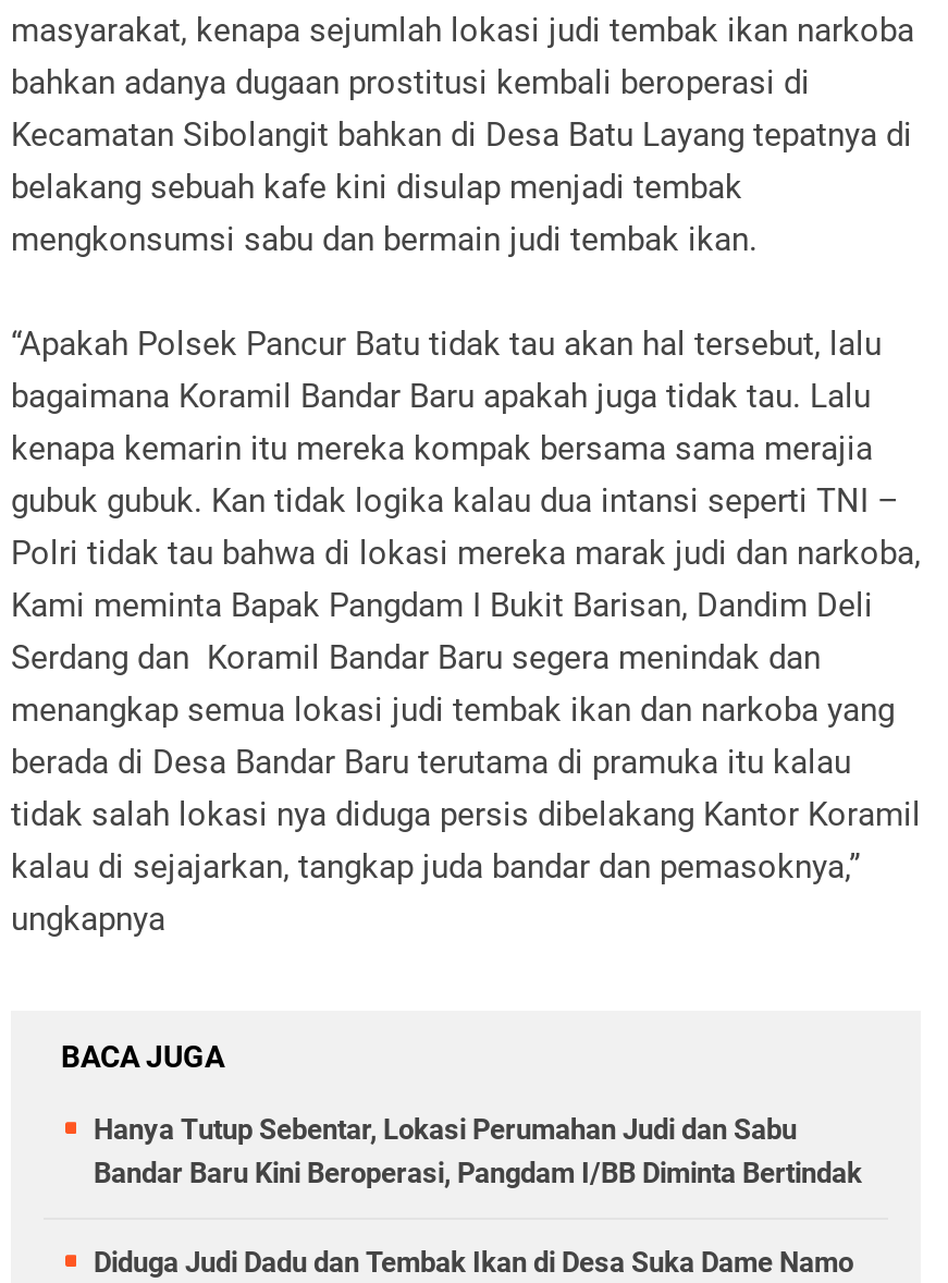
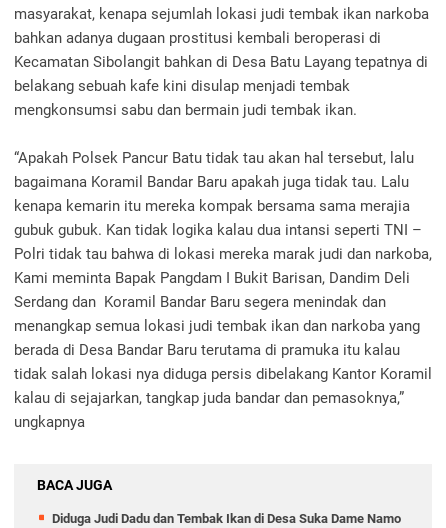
- Hanya Tutup Sebentar, Lokasi Perumahan Judi dan Sabu
- Bandar Baru Kini Beroperasi, Pangdam I/BB Diminta Bertindak
